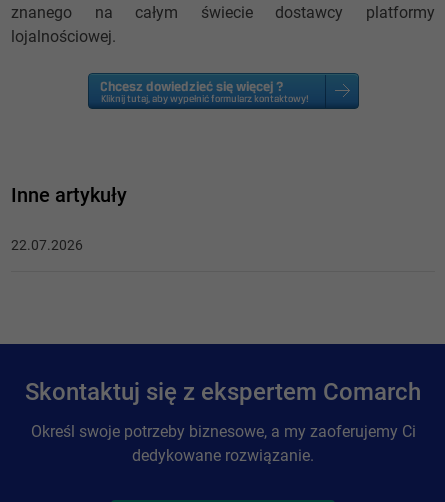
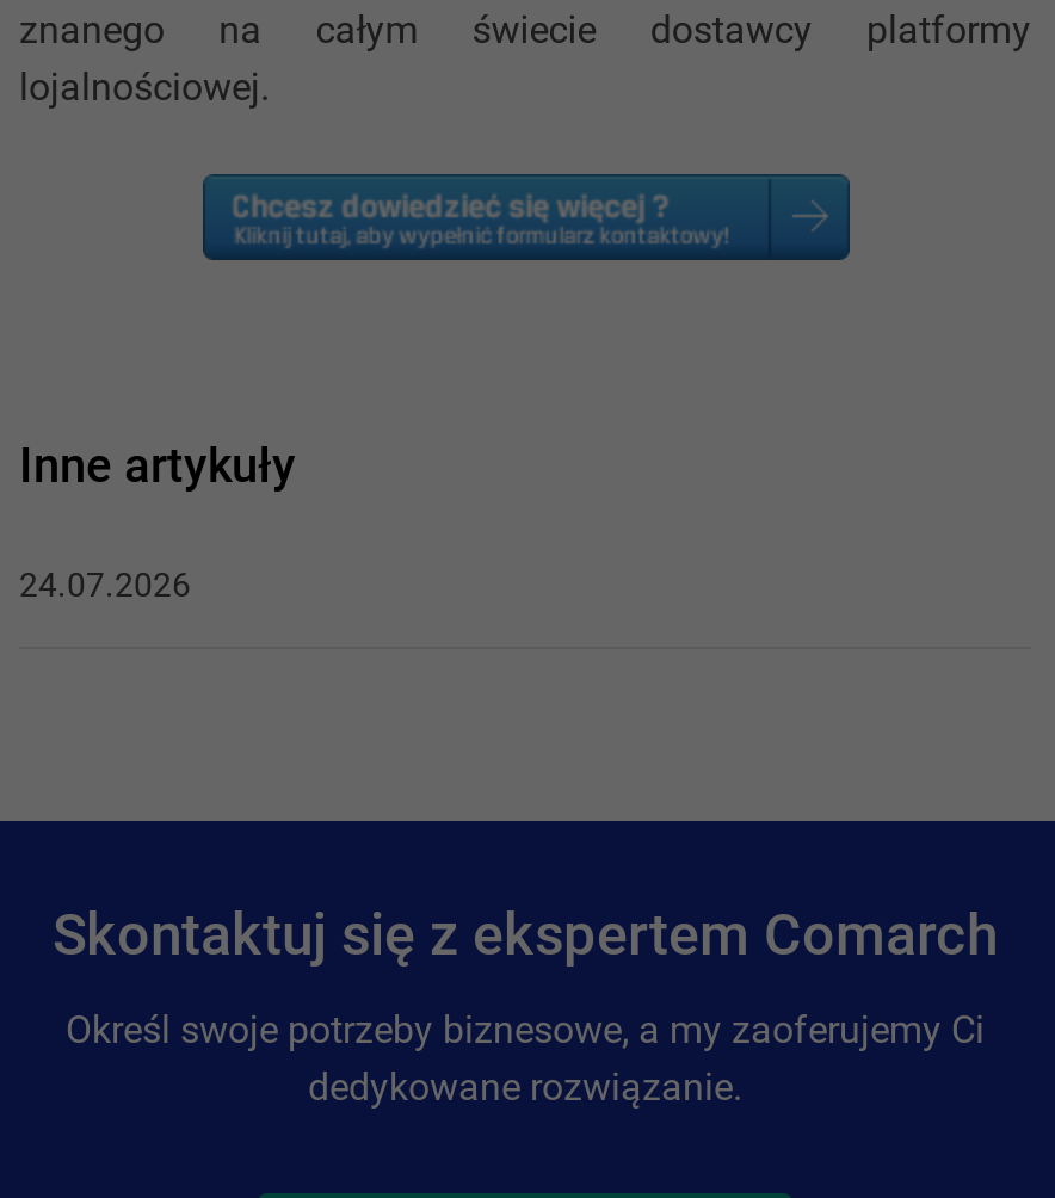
- 22.07.2026
+ 24.07.2026
